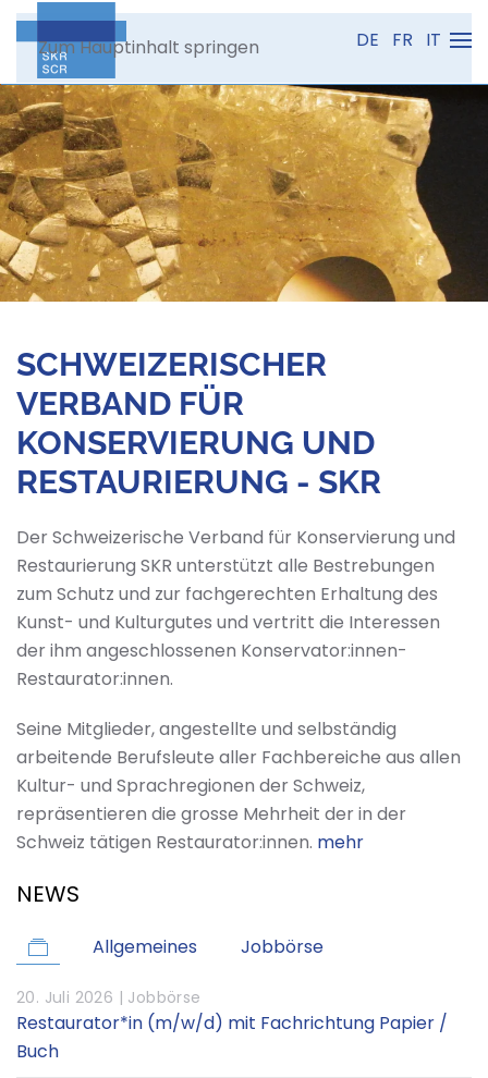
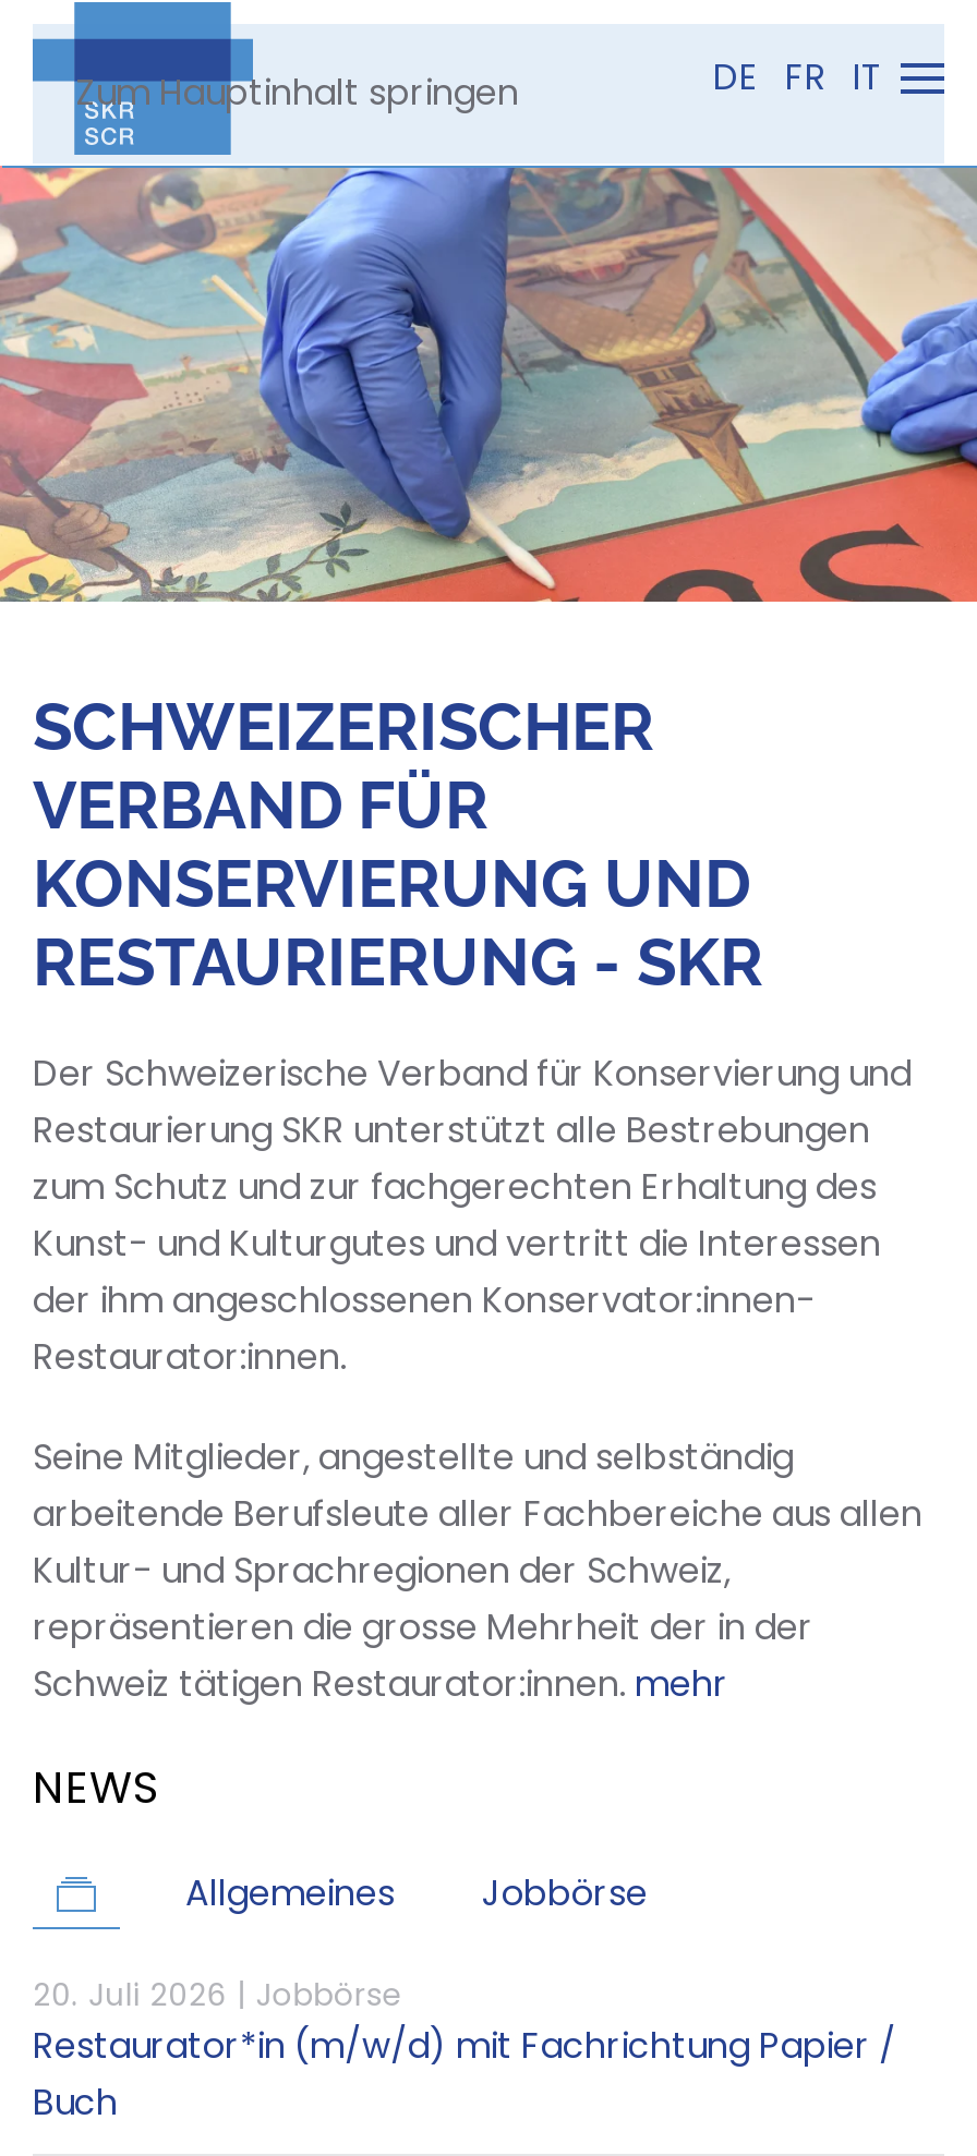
- [image]
+ [image]
